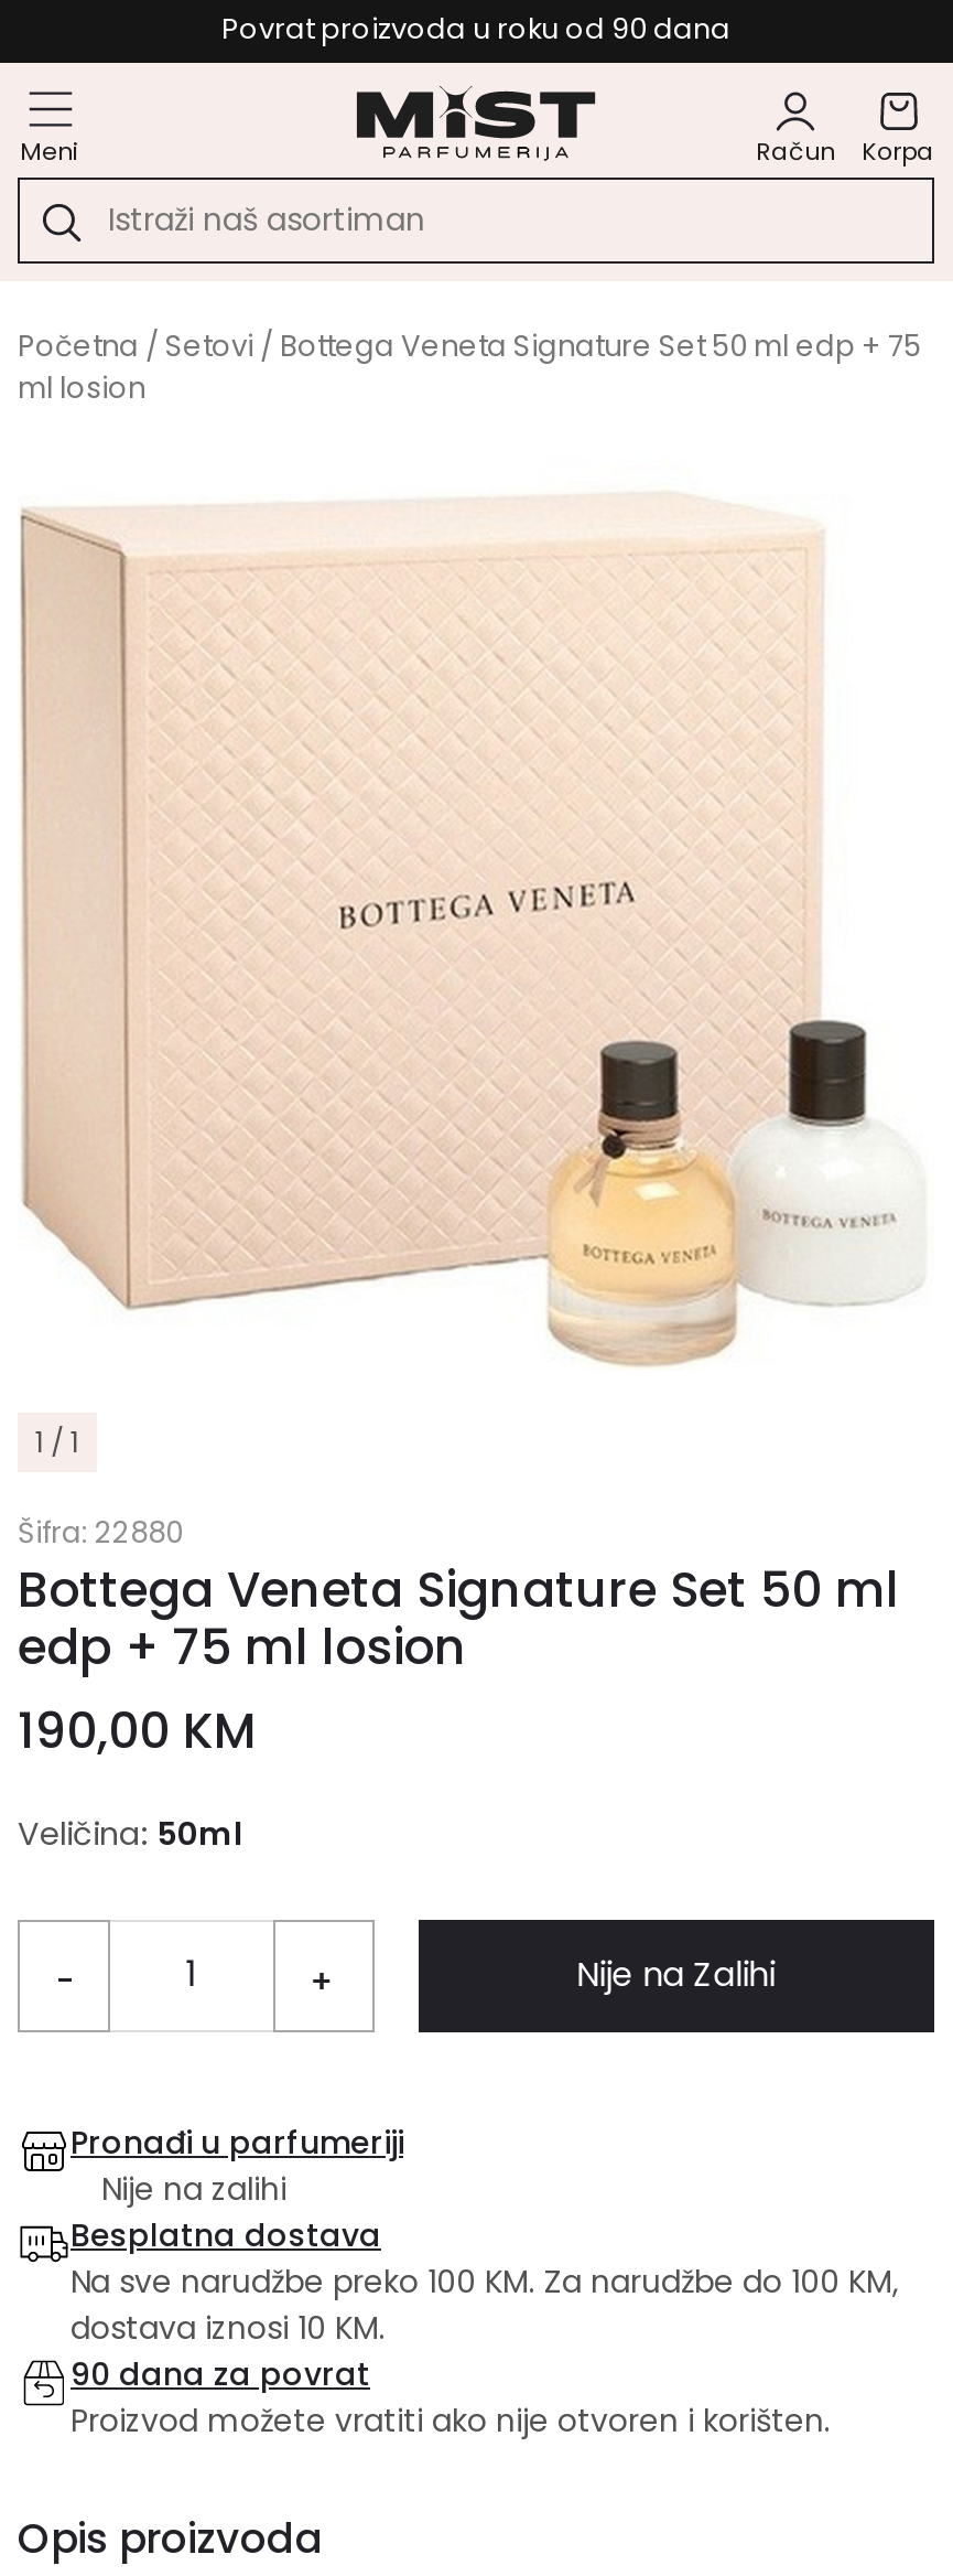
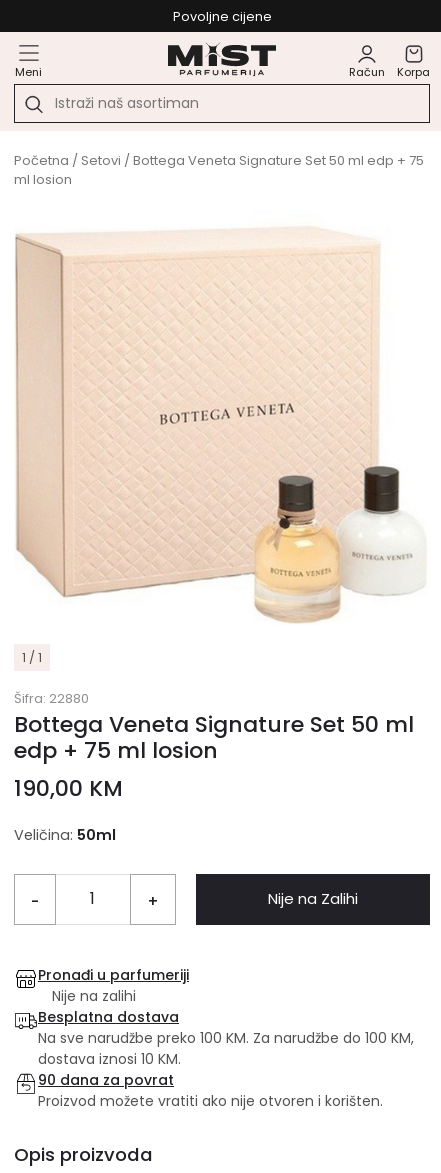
- Povrat proizvoda u roku od 90 dana
+ Povoljne cijene
